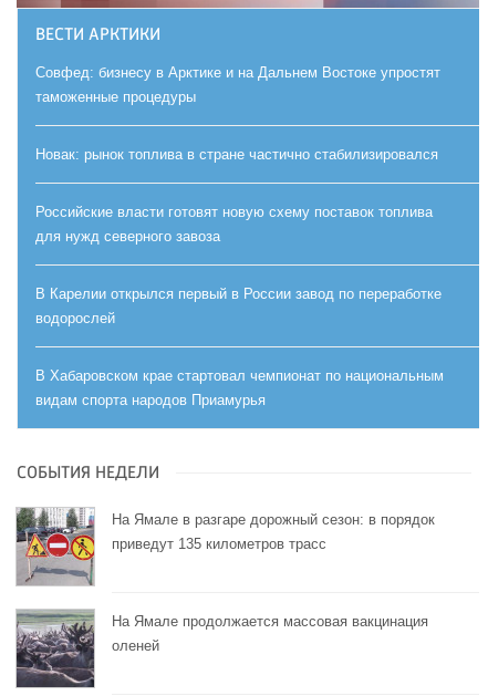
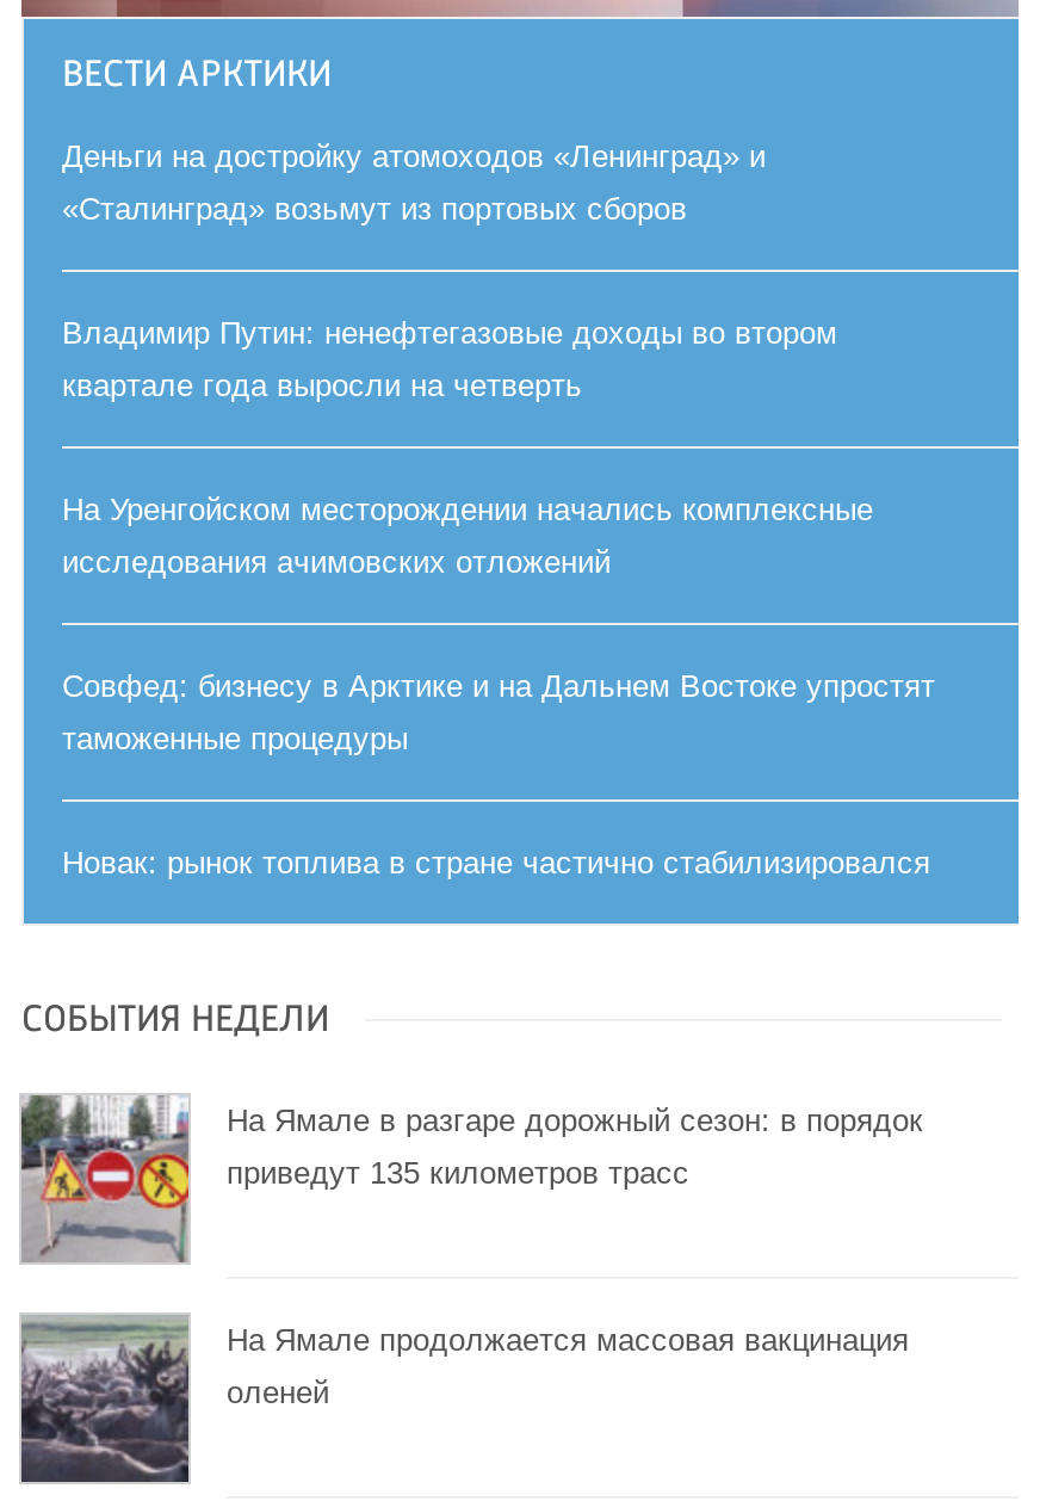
+ Деньги на достройку атомоходов «Ленинград» и
+ «Сталинград» возьмут из портовых сборов
+ Владимир Путин: ненефтегазовые доходы во втором
+ квартале года выросли на четверть
+ На Уренгойском месторождении начались комплексные
+ исследования ачимовских отложений

moved down: Совфед: бизнесу в Арктике и на Дальнем Востоке упростят | таможенные процедуры | Новак: рынок топлива в стране частично стабилизировался

- Российские власти готовят новую схему поставок топлива
- для нужд северного завоза
- В Карелии открылся первый в России завод по переработке
- водорослей
- В Хабаровском крае стартовал чемпионат по национальным
- видам спорта народов Приамурья
